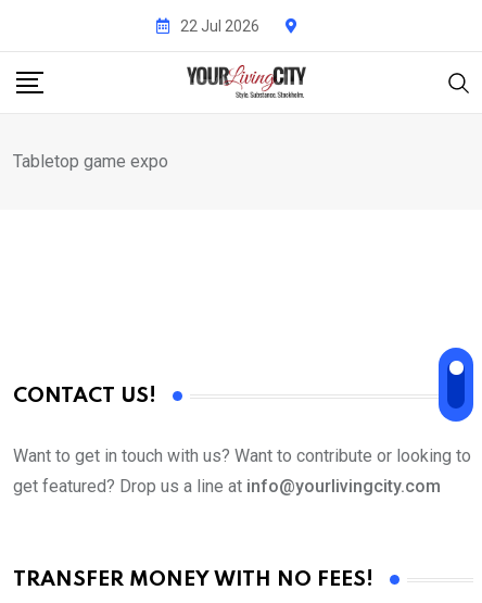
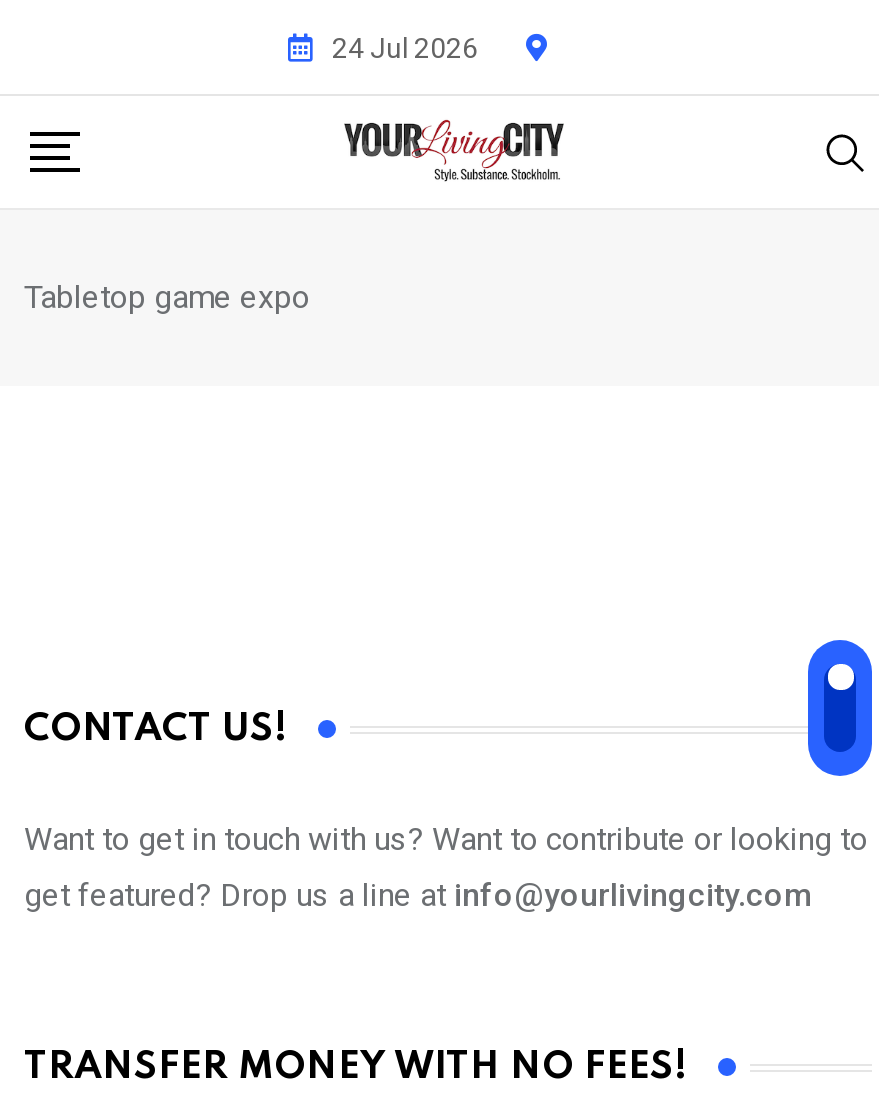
- 22 Jul 2026
+ 24 Jul 2026
